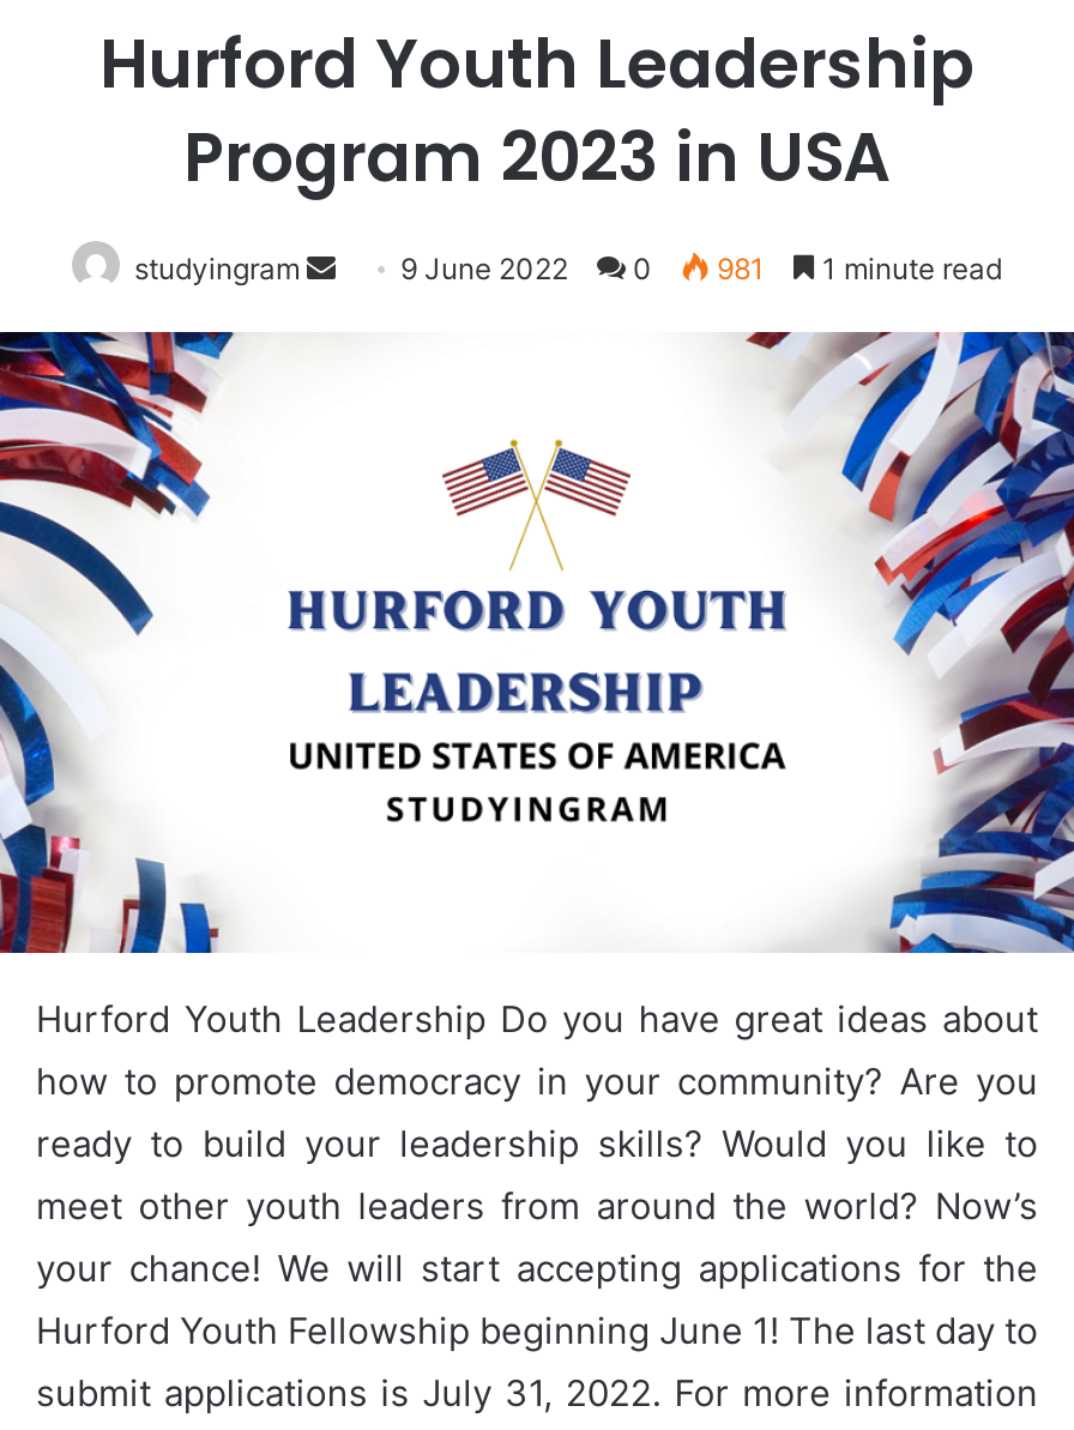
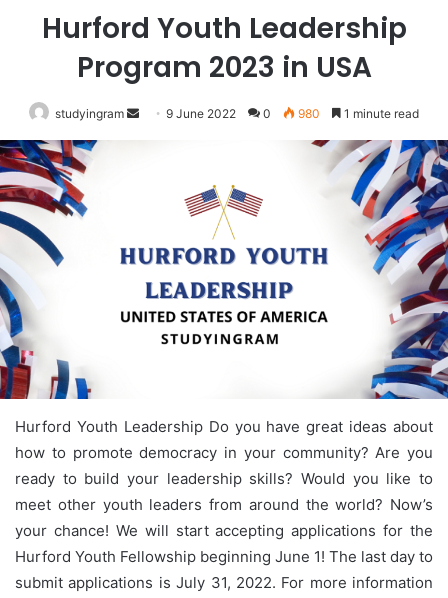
- 981
+ 980
